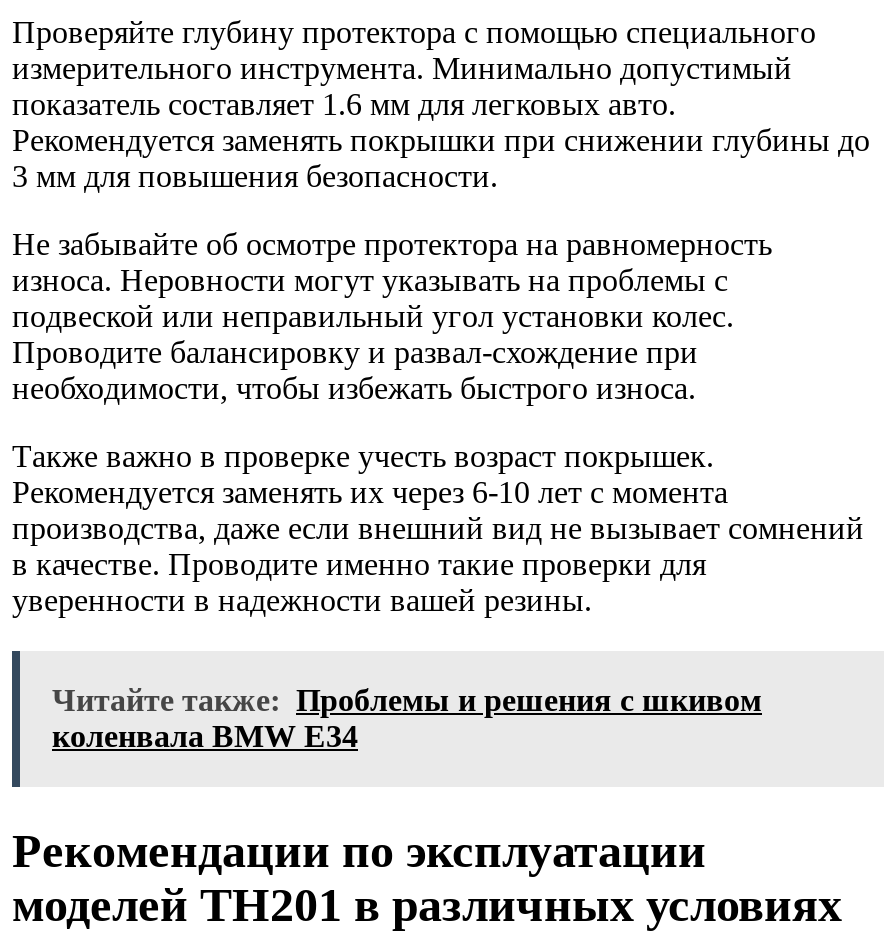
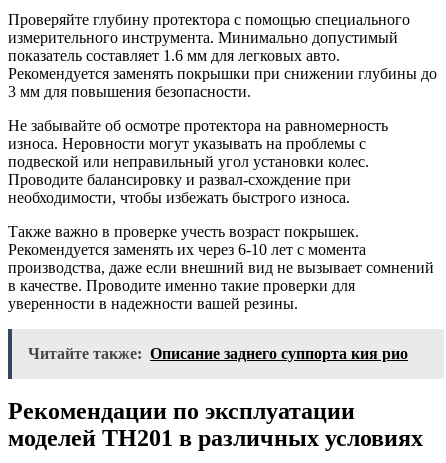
- Читайте также: Проблемы и решения с шкивом
- коленвала BMW E34
+ Читайте также: Описание заднего суппорта кия рио
